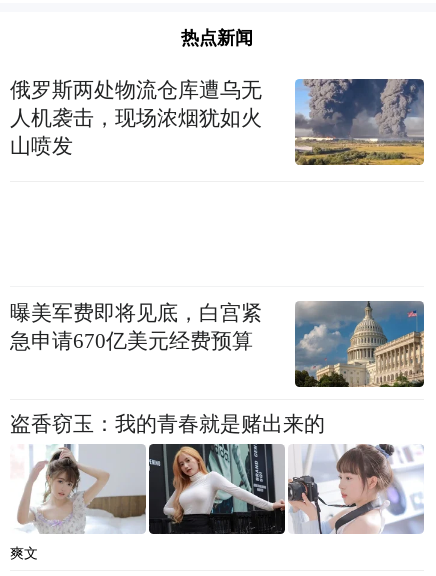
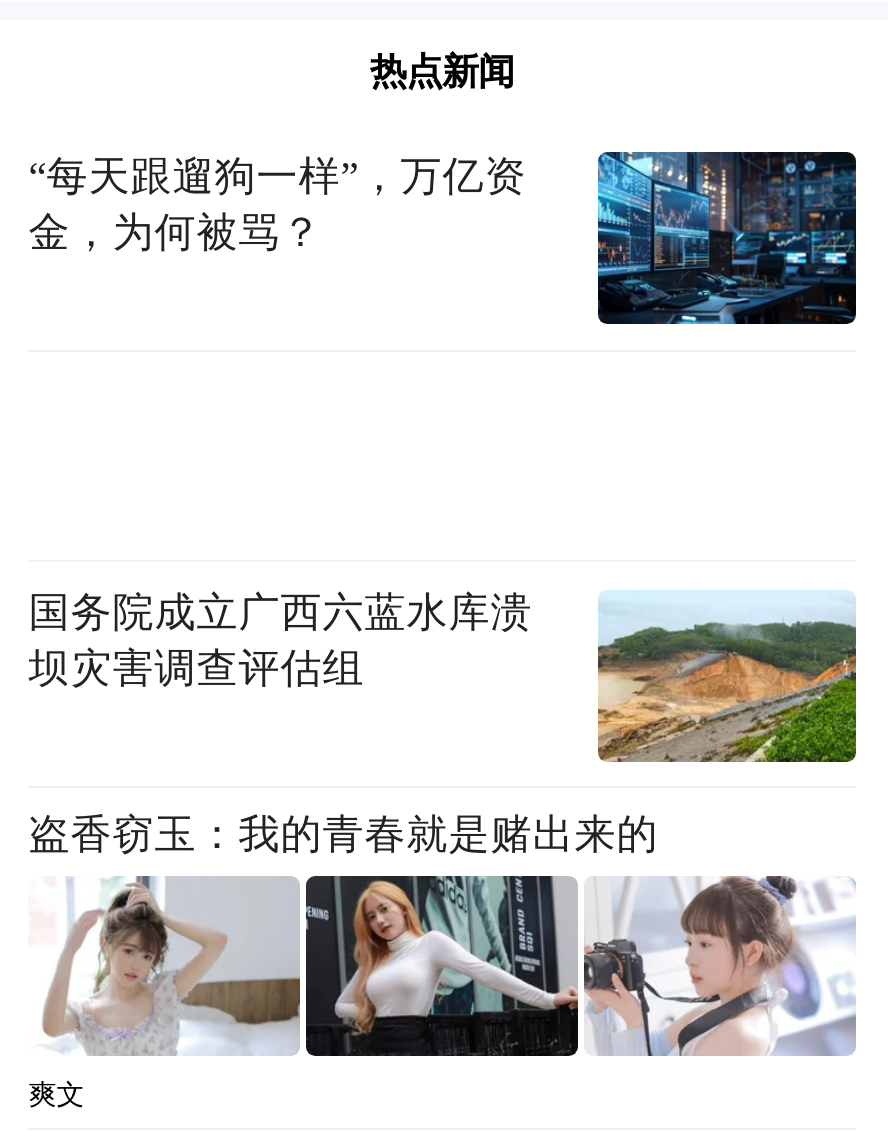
- [image]
- 俄罗斯两处物流仓库遭乌无
- 人机袭击，现场浓烟犹如火
- 山喷发
+ [image]
+ “每天跟遛狗一样”，万亿资
+ 金，为何被骂？

- [image]
- 曝美军费即将见底，白宫紧
- 急申请670亿美元经费预算
+ [image]
+ 国务院成立广西六蓝水库溃
+ 坝灾害调查评估组
